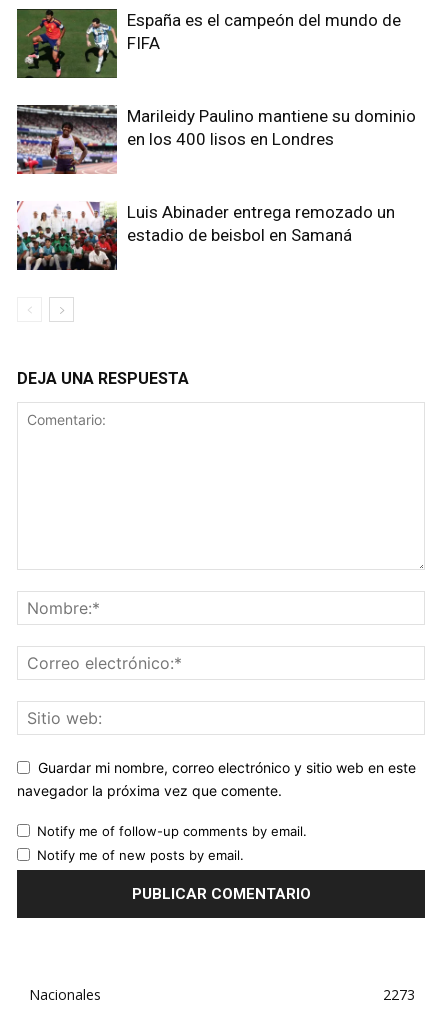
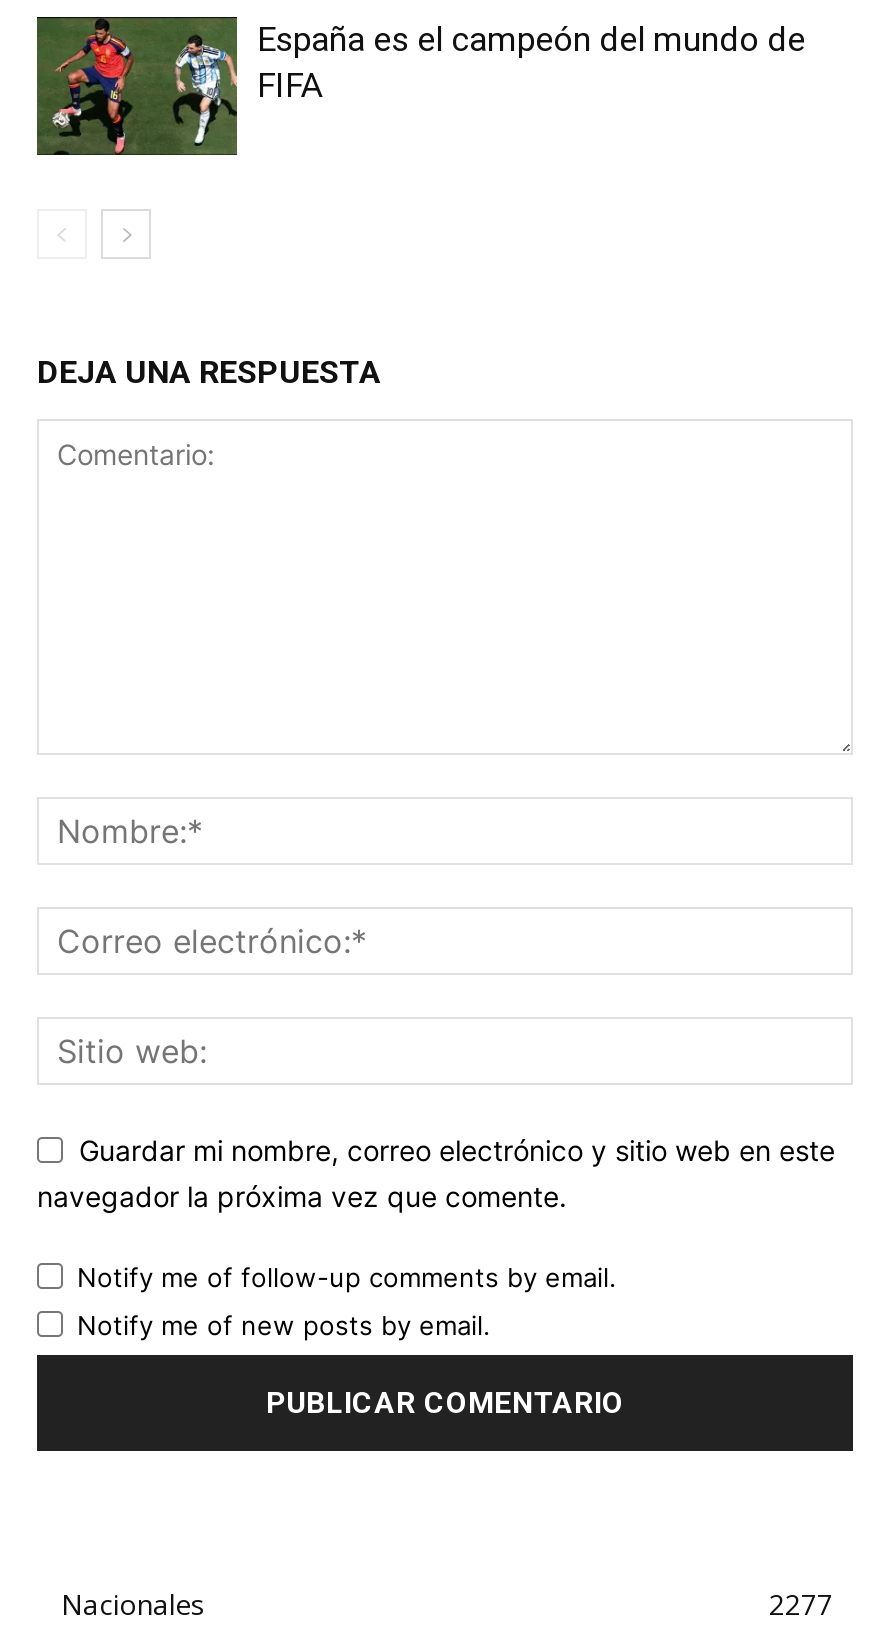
- [image]
- Marileidy Paulino mantiene su dominio
- en los 400 lisos en Londres

- [image]
- Luis Abinader entrega remozado un
- estadio de beisbol en Samaná

- 2273
+ 2277
